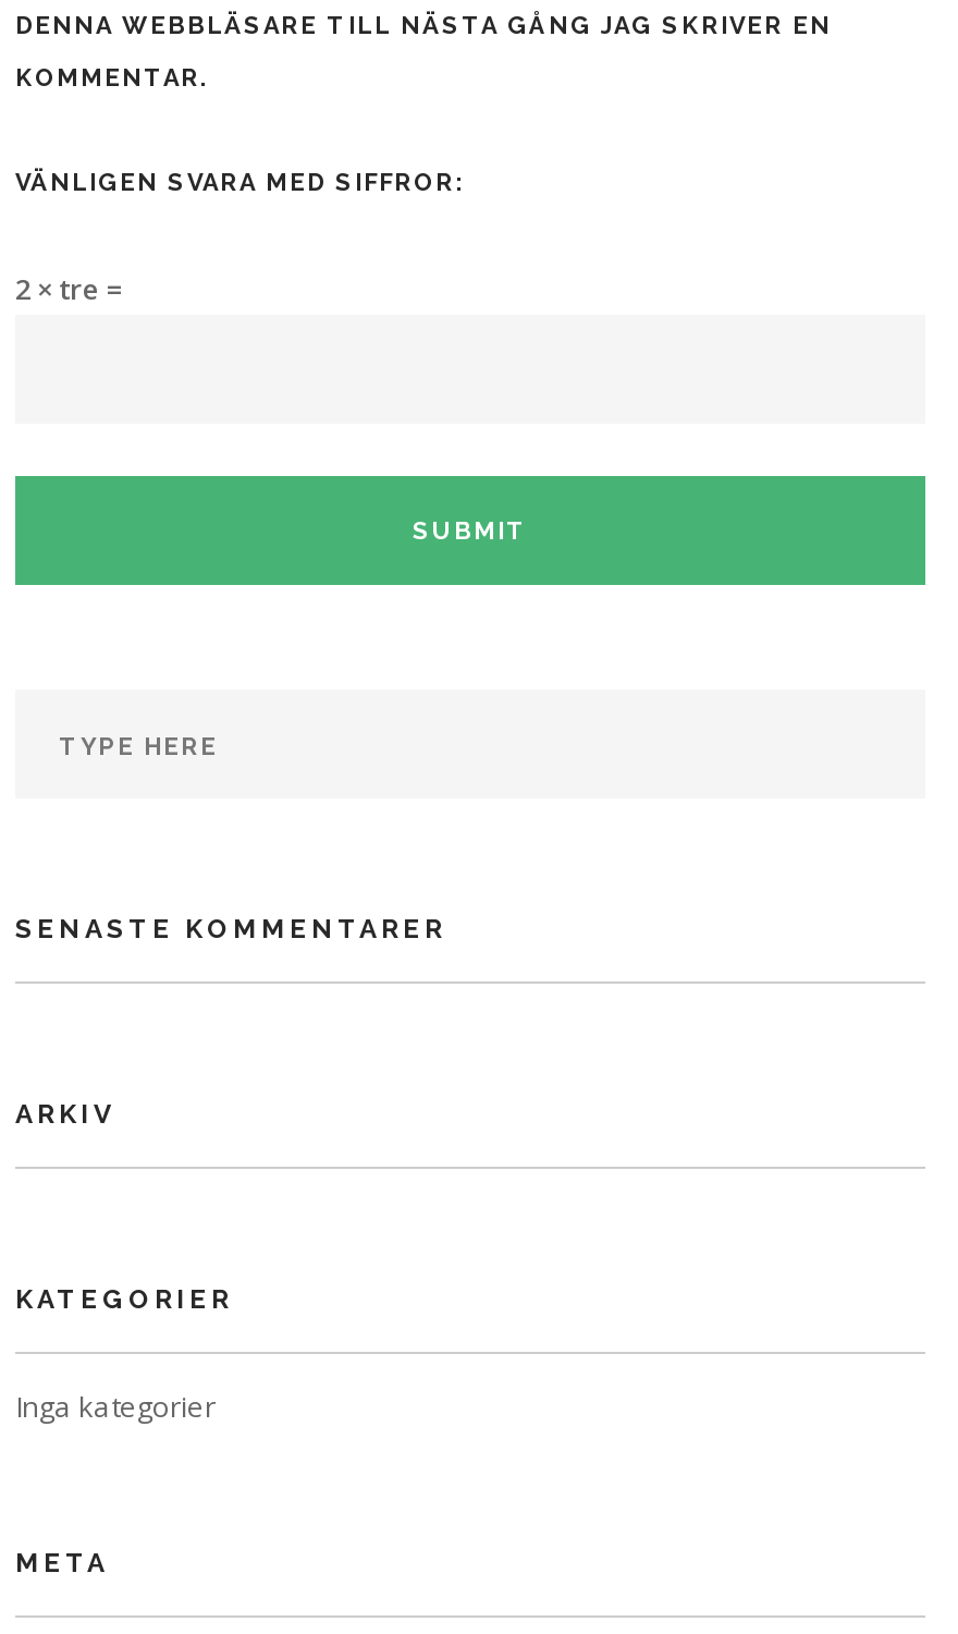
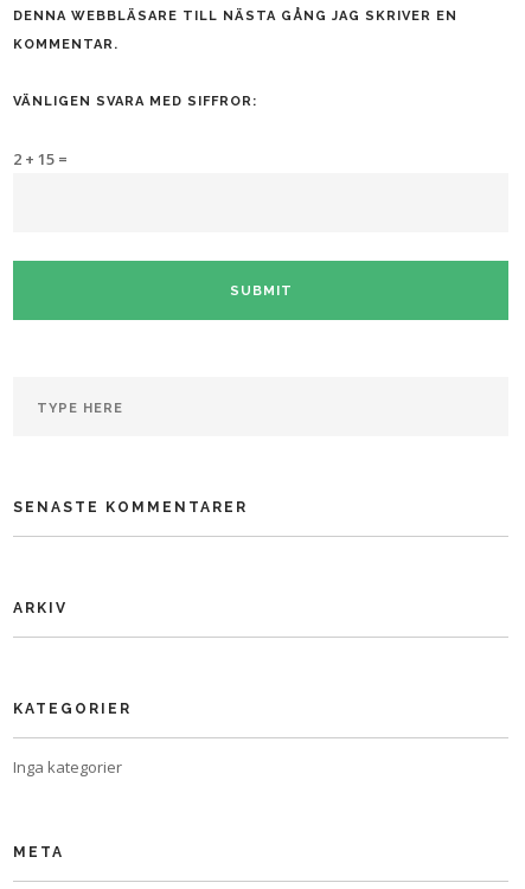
- 2 × tre =
+ 2 + 15 =
